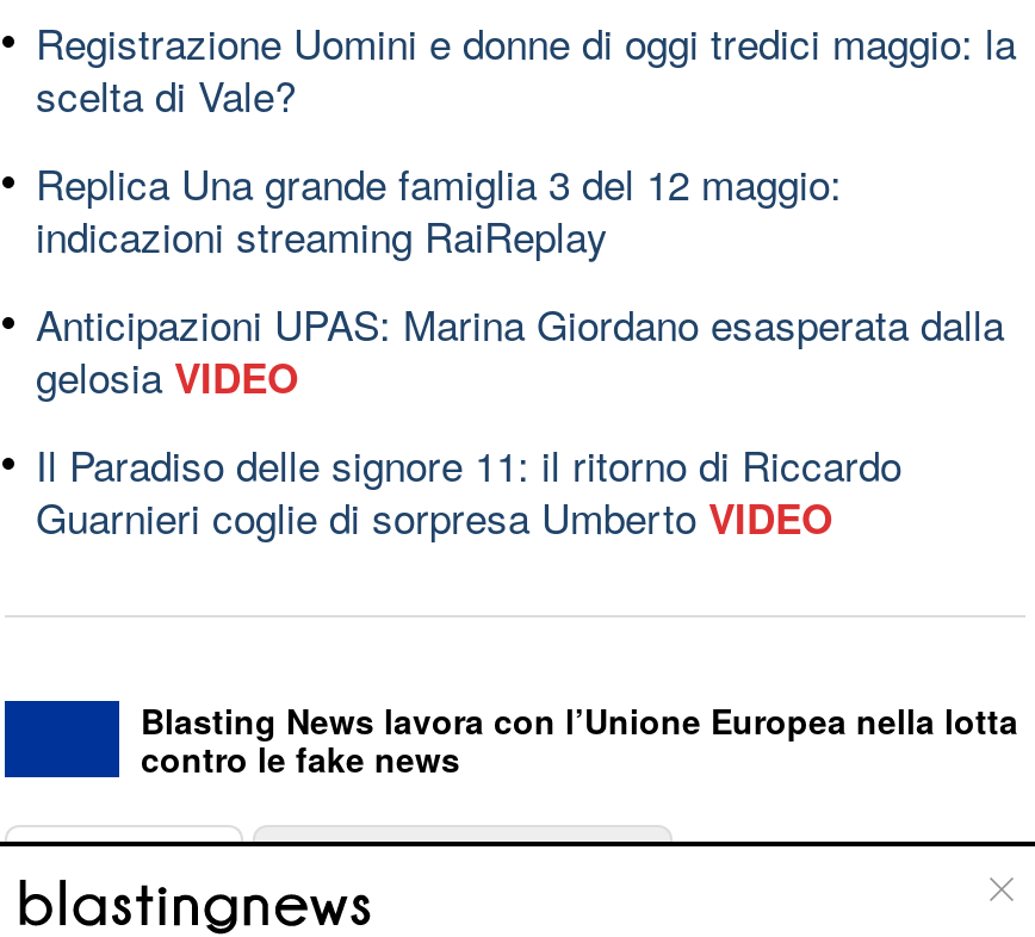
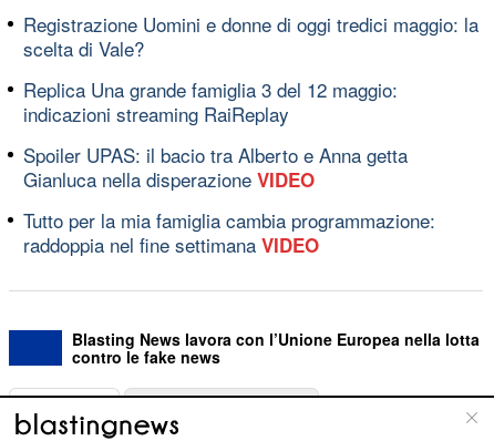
- Anticipazioni UPAS: Marina Giordano esasperata dalla
- gelosia VIDEO
+ Spoiler UPAS: il bacio tra Alberto e Anna getta
+ Gianluca nella disperazione VIDEO

- Il Paradiso delle signore 11: il ritorno di Riccardo
- Guarnieri coglie di sorpresa Umberto VIDEO
+ Tutto per la mia famiglia cambia programmazione:
+ raddoppia nel fine settimana VIDEO
